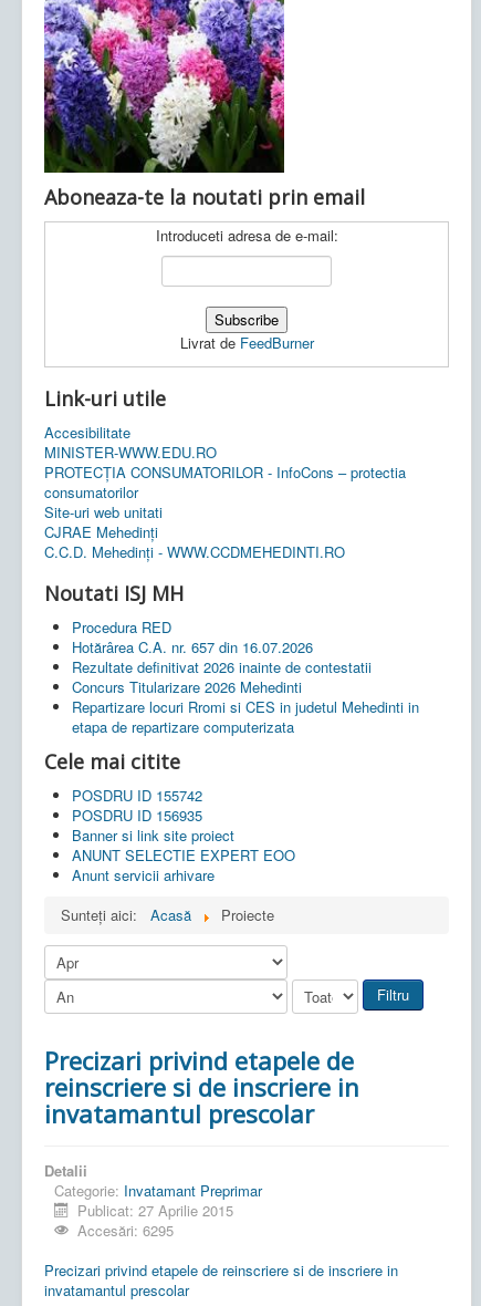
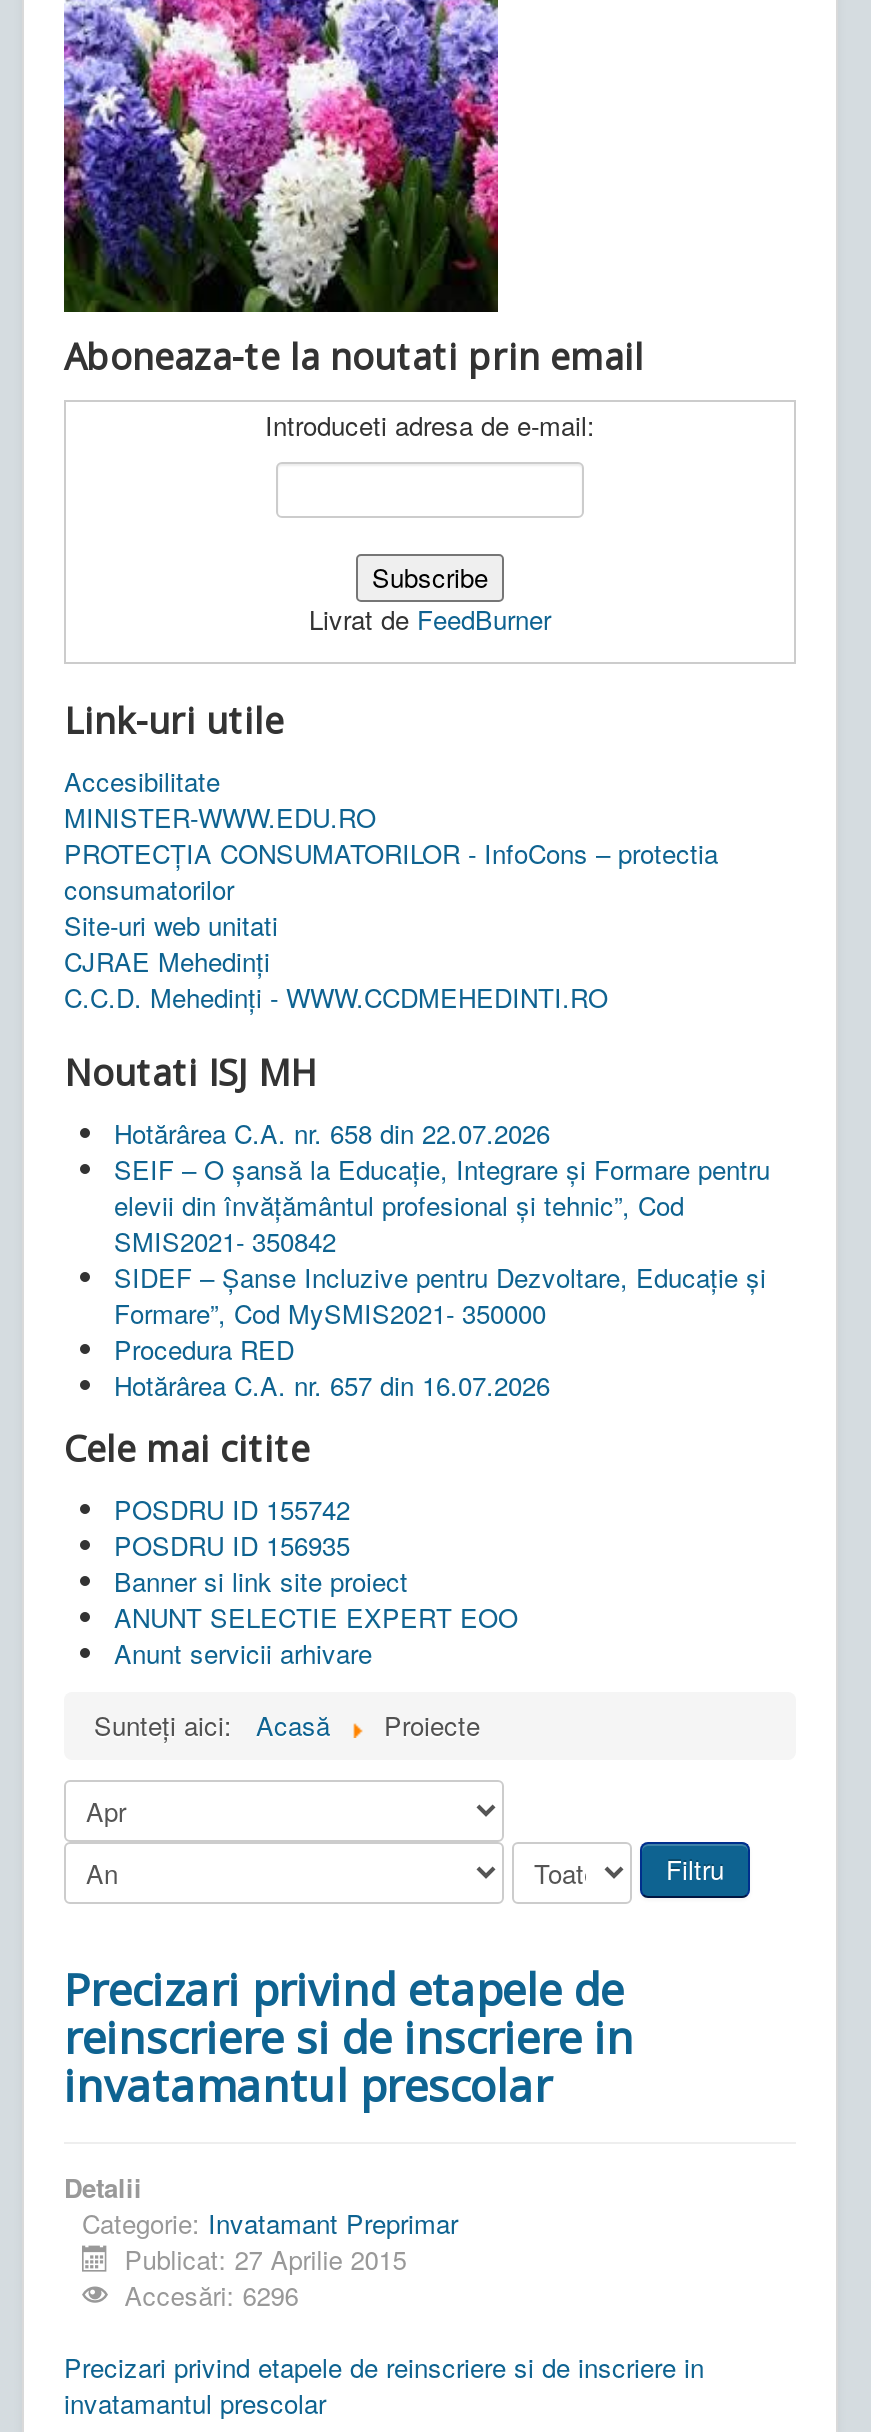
+ Hotărârea C.A. nr. 658 din 22.07.2026
+ SEIF – O șansă la Educație, Integrare și Formare pentru
+ elevii din învățământul profesional și tehnic”, Cod
+ SMIS2021- 350842
+ SIDEF – Șanse Incluzive pentru Dezvoltare, Educație și
+ Formare”, Cod MySMIS2021- 350000

moved down: Procedura RED | Hotărârea C.A. nr. 657 din 16.07.2026

- Rezultate definitivat 2026 inainte de contestatii
- Concurs Titularizare 2026 Mehedinti
- Repartizare locuri Rromi si CES in judetul Mehedinti in
- etapa de repartizare computerizata

- Accesări: 6295
+ Accesări: 6296
